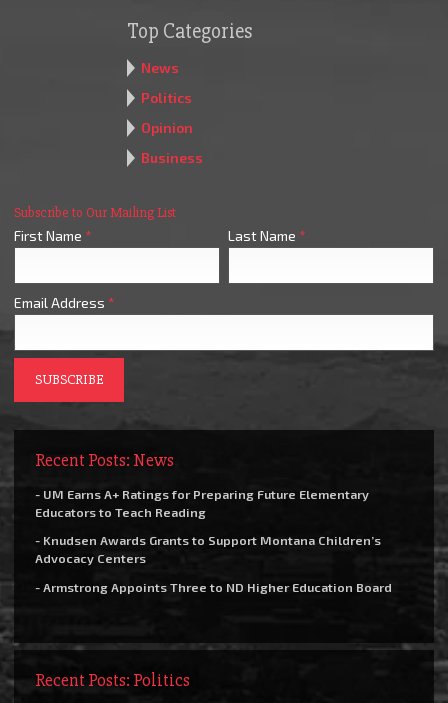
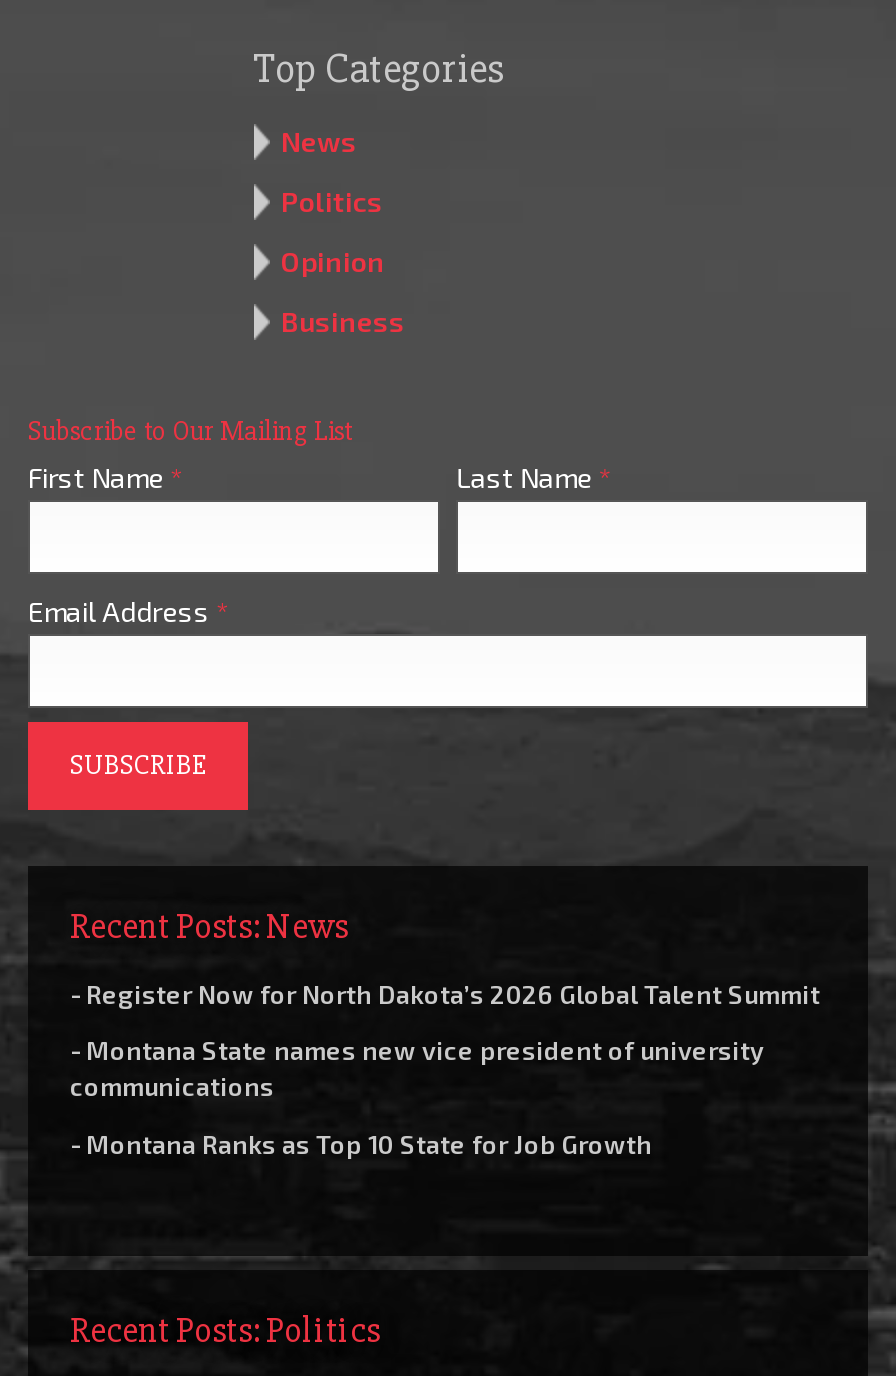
- - UM Earns A+ Ratings for Preparing Future Elementary
- Educators to Teach Reading
+ - Register Now for North Dakota’s 2026 Global Talent Summit

- - Knudsen Awards Grants to Support Montana Children’s
- Advocacy Centers
+ - Montana State names new vice president of university
+ communications

- - Armstrong Appoints Three to ND Higher Education Board
+ - Montana Ranks as Top 10 State for Job Growth
